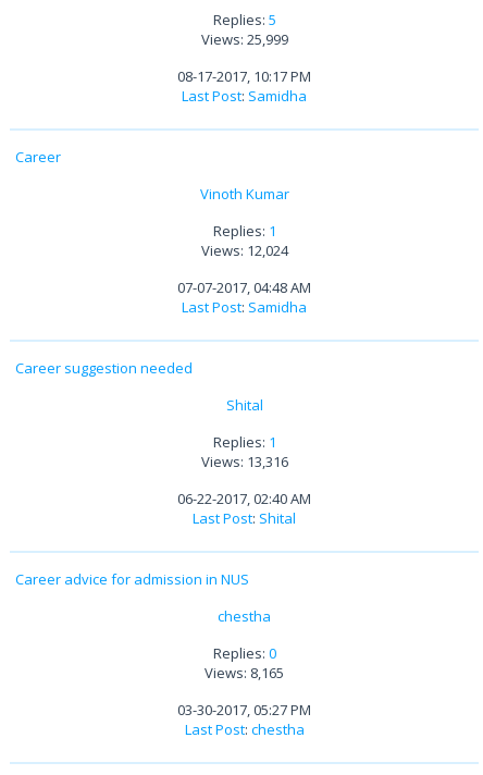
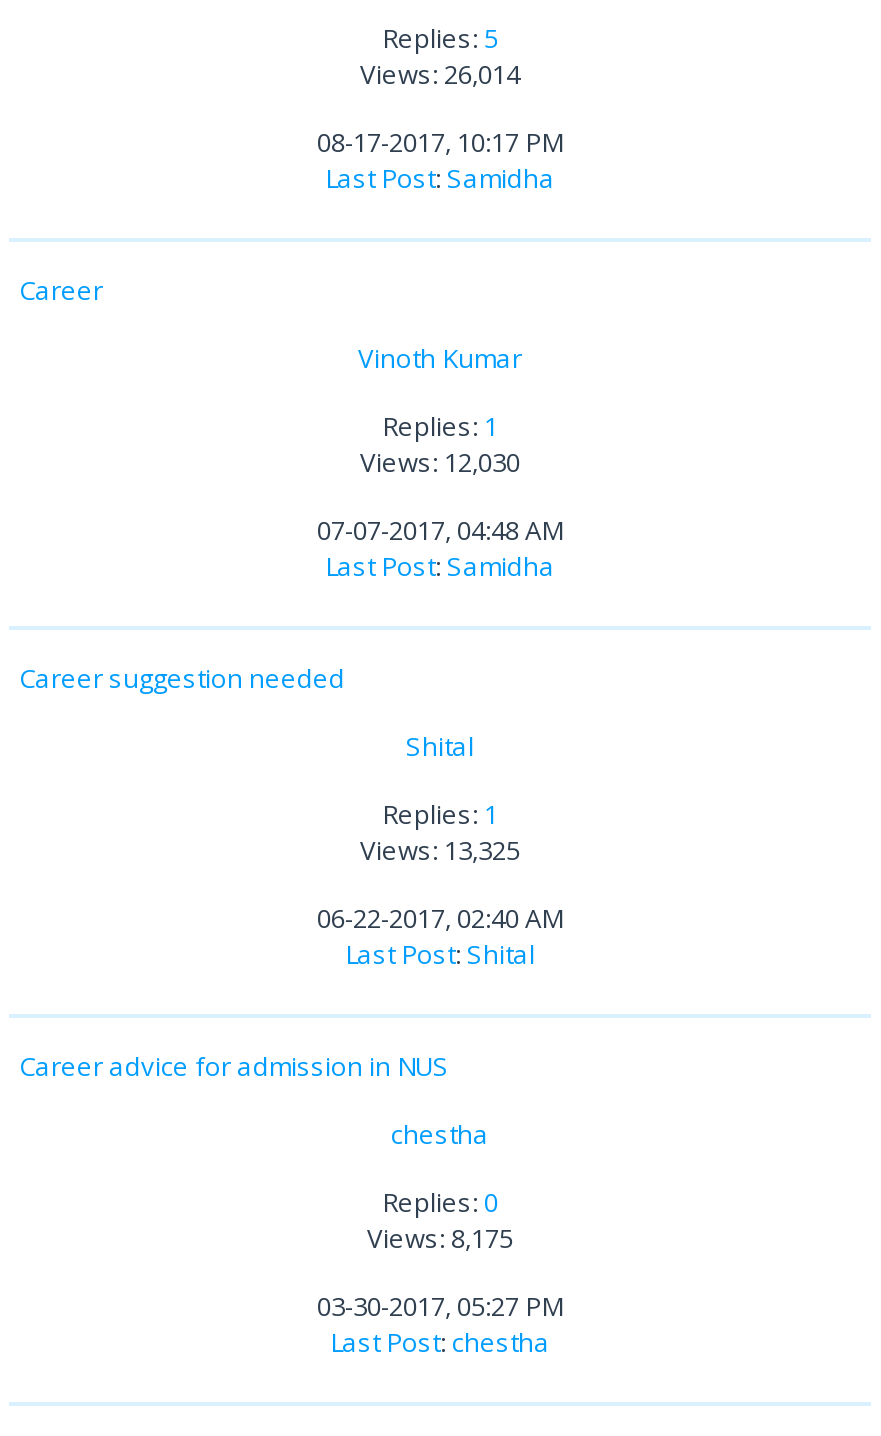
- Views: 25,999
+ Views: 26,014

- Views: 12,024
+ Views: 12,030

- Views: 13,316
+ Views: 13,325

- Views: 8,165
+ Views: 8,175
